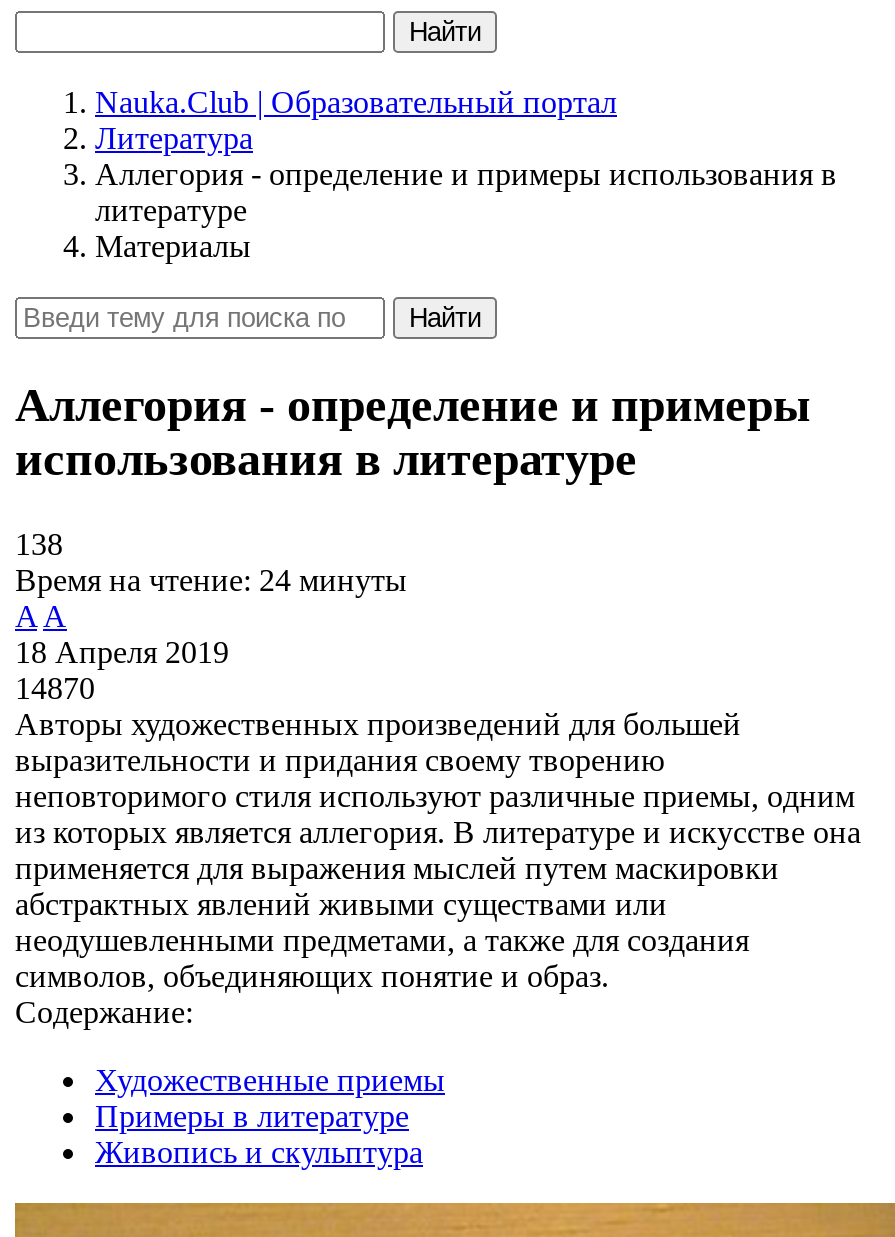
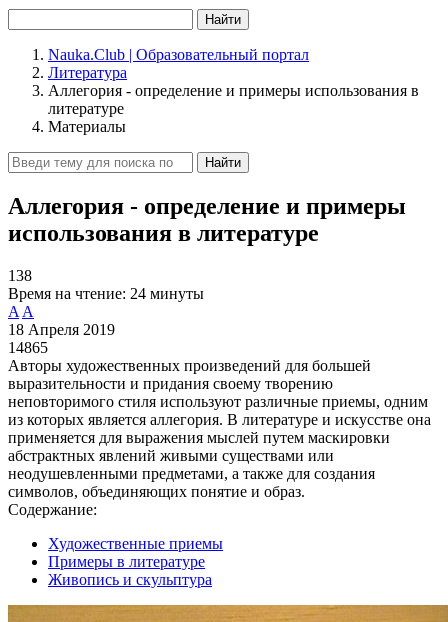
- 14870
+ 14865
